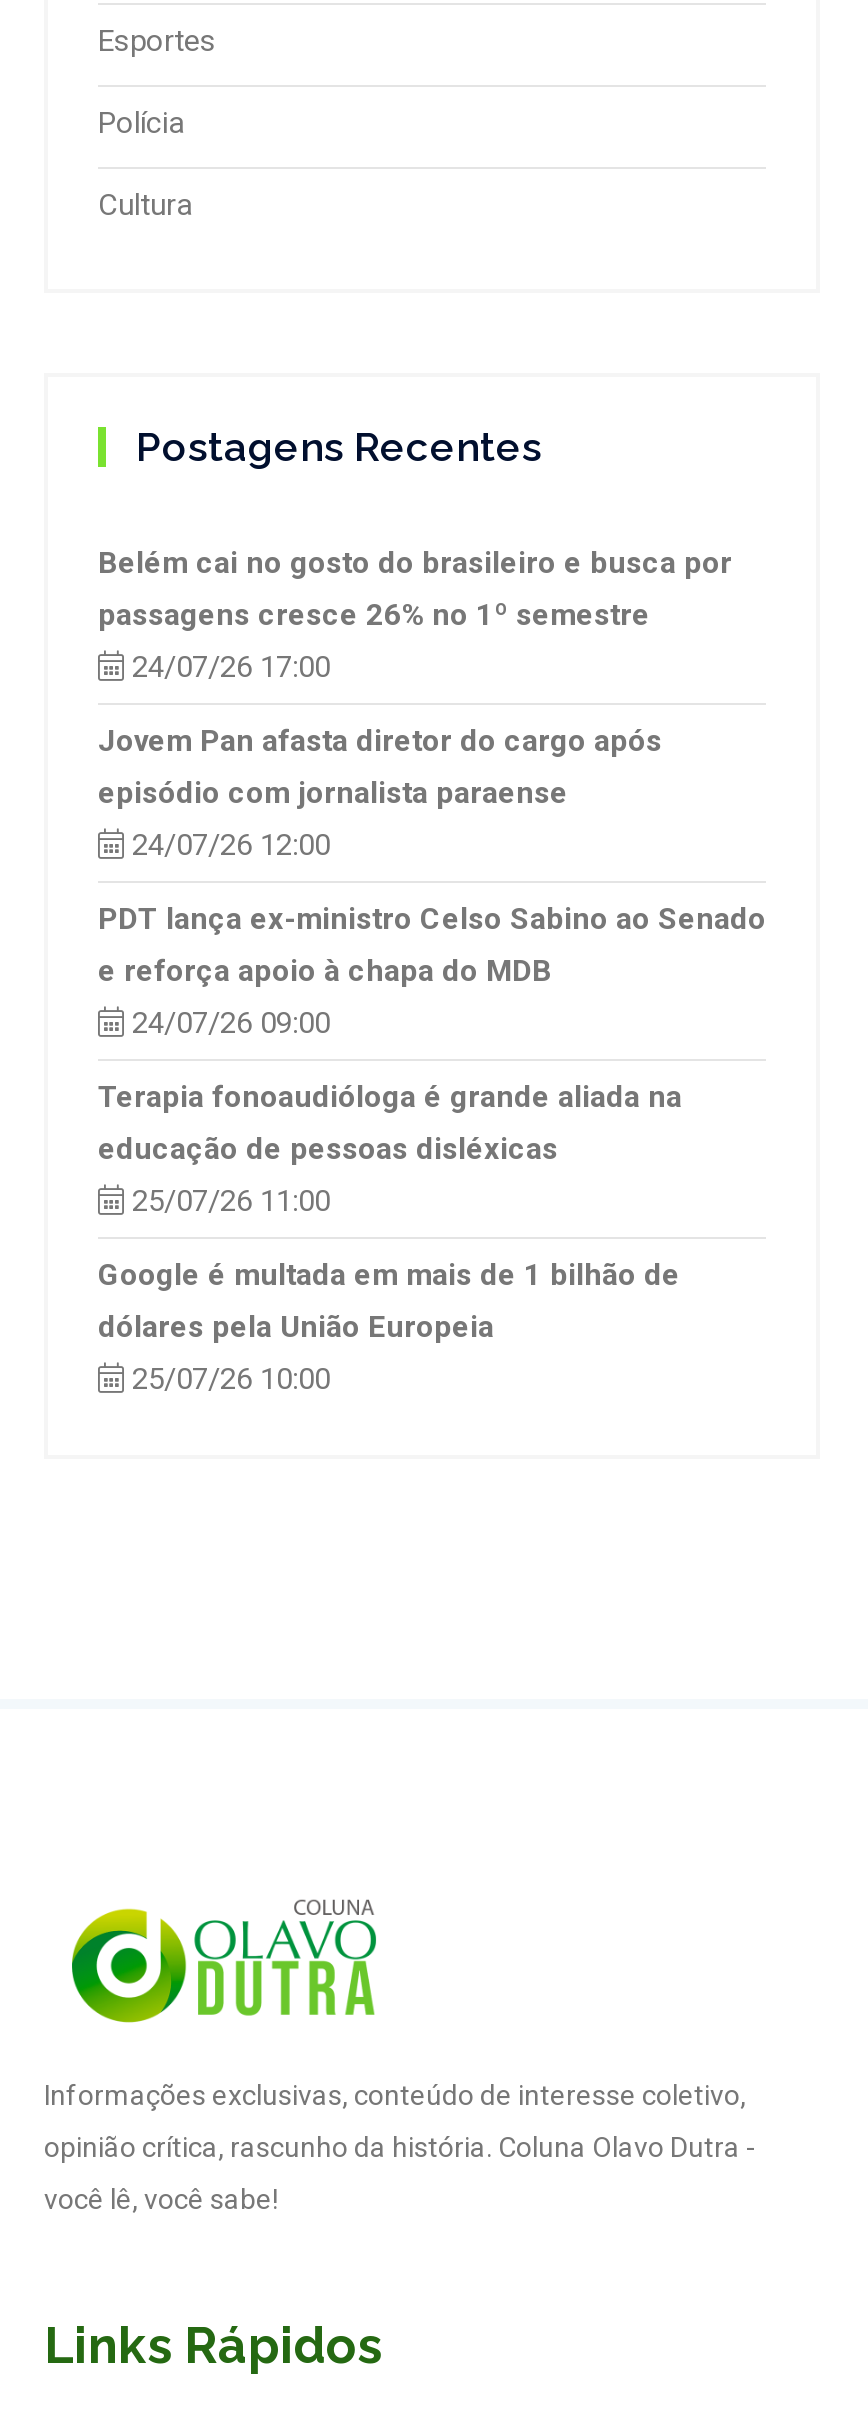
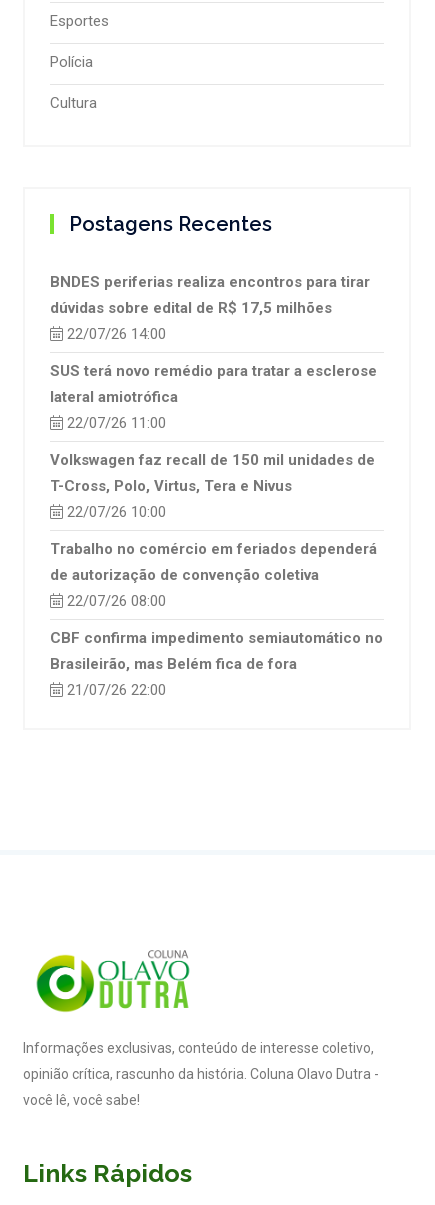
- Belém cai no gosto do brasileiro e busca por
- passagens cresce 26% no 1º semestre
- 24/07/26 17:00
+ BNDES periferias realiza encontros para tirar
+ dúvidas sobre edital de R$ 17,5 milhões
+ 22/07/26 14:00

- Jovem Pan afasta diretor do cargo após
- episódio com jornalista paraense
- 24/07/26 12:00
+ SUS terá novo remédio para tratar a esclerose
+ lateral amiotrófica
+ 22/07/26 11:00

- PDT lança ex-ministro Celso Sabino ao Senado
- e reforça apoio à chapa do MDB
- 24/07/26 09:00
+ Volkswagen faz recall de 150 mil unidades de
+ T-Cross, Polo, Virtus, Tera e Nivus
+ 22/07/26 10:00

- Terapia fonoaudióloga é grande aliada na
- educação de pessoas disléxicas
- 25/07/26 11:00
+ Trabalho no comércio em feriados dependerá
+ de autorização de convenção coletiva
+ 22/07/26 08:00

- Google é multada em mais de 1 bilhão de
- dólares pela União Europeia
- 25/07/26 10:00
+ CBF confirma impedimento semiautomático no
+ Brasileirão, mas Belém fica de fora
+ 21/07/26 22:00
